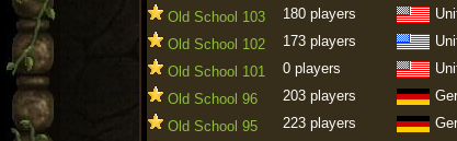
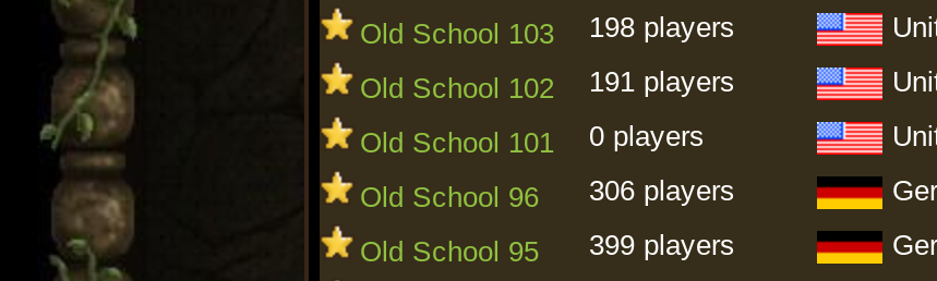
- Old School 103 180 players
+ Old School 103 198 players

- Old School 102 173 players
+ Old School 102 191 players

- Old School 96 203 players
+ Old School 96 306 players

- Old School 95 223 players
+ Old School 95 399 players
